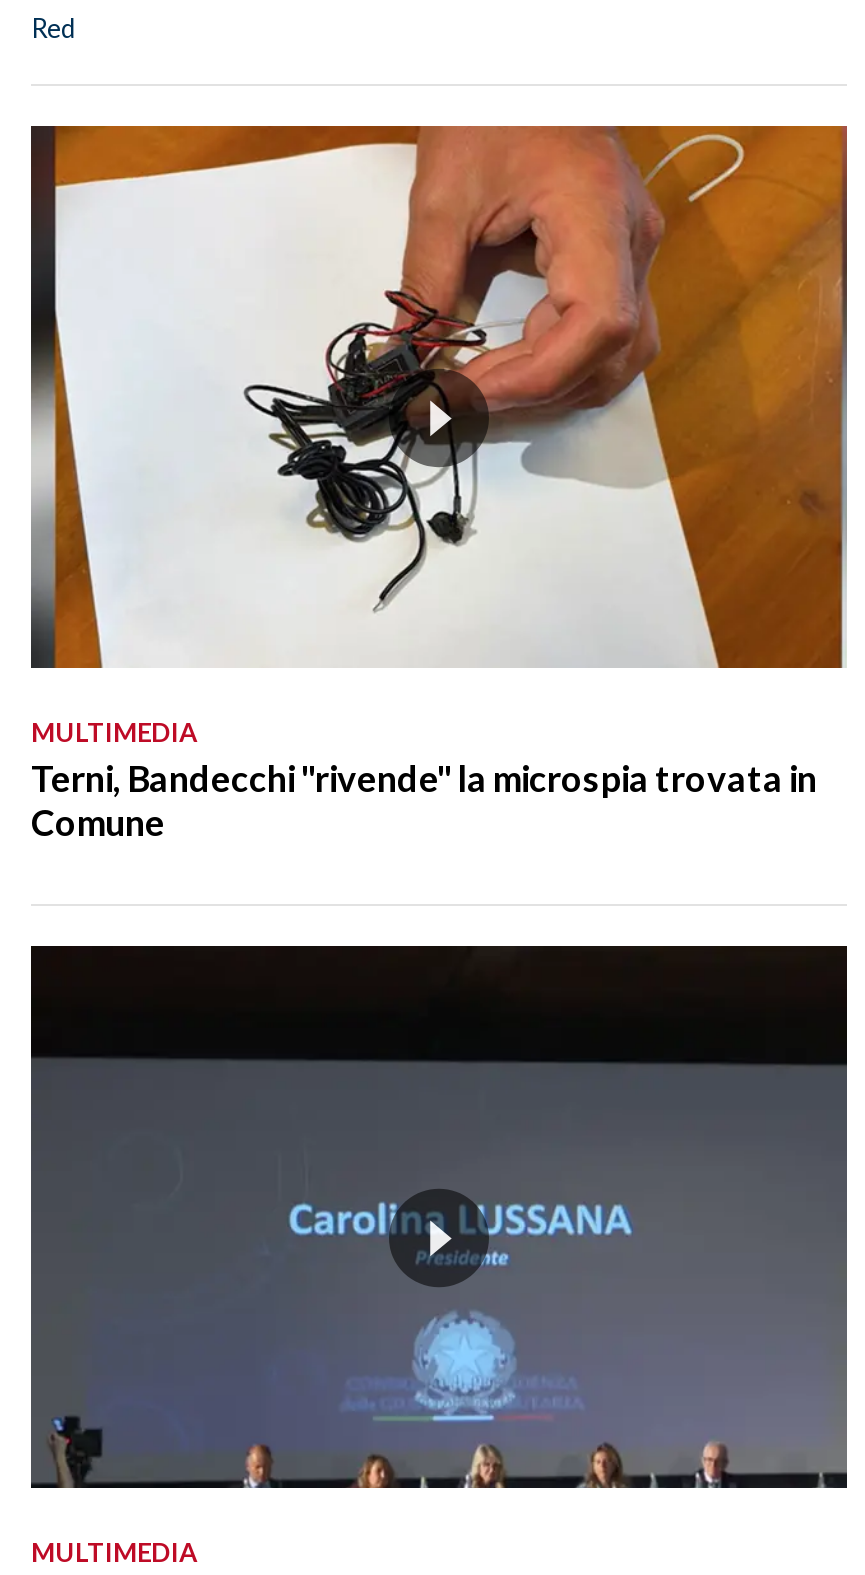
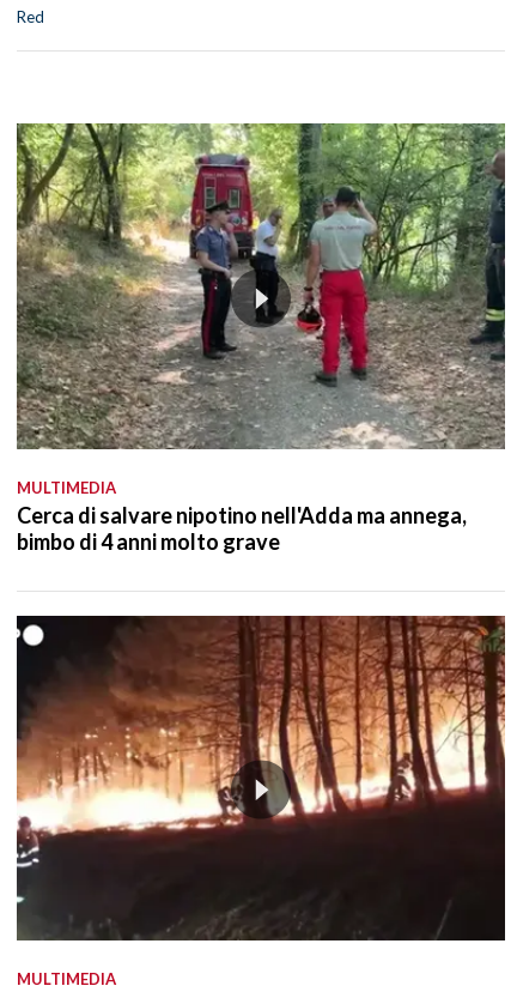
- [image]
+ [image]

- Terni, Bandecchi "rivende" la microspia trovata in
- Comune
+ Cerca di salvare nipotino nell'Adda ma annega,
+ bimbo di 4 anni molto grave

- [image]
+ [image]
